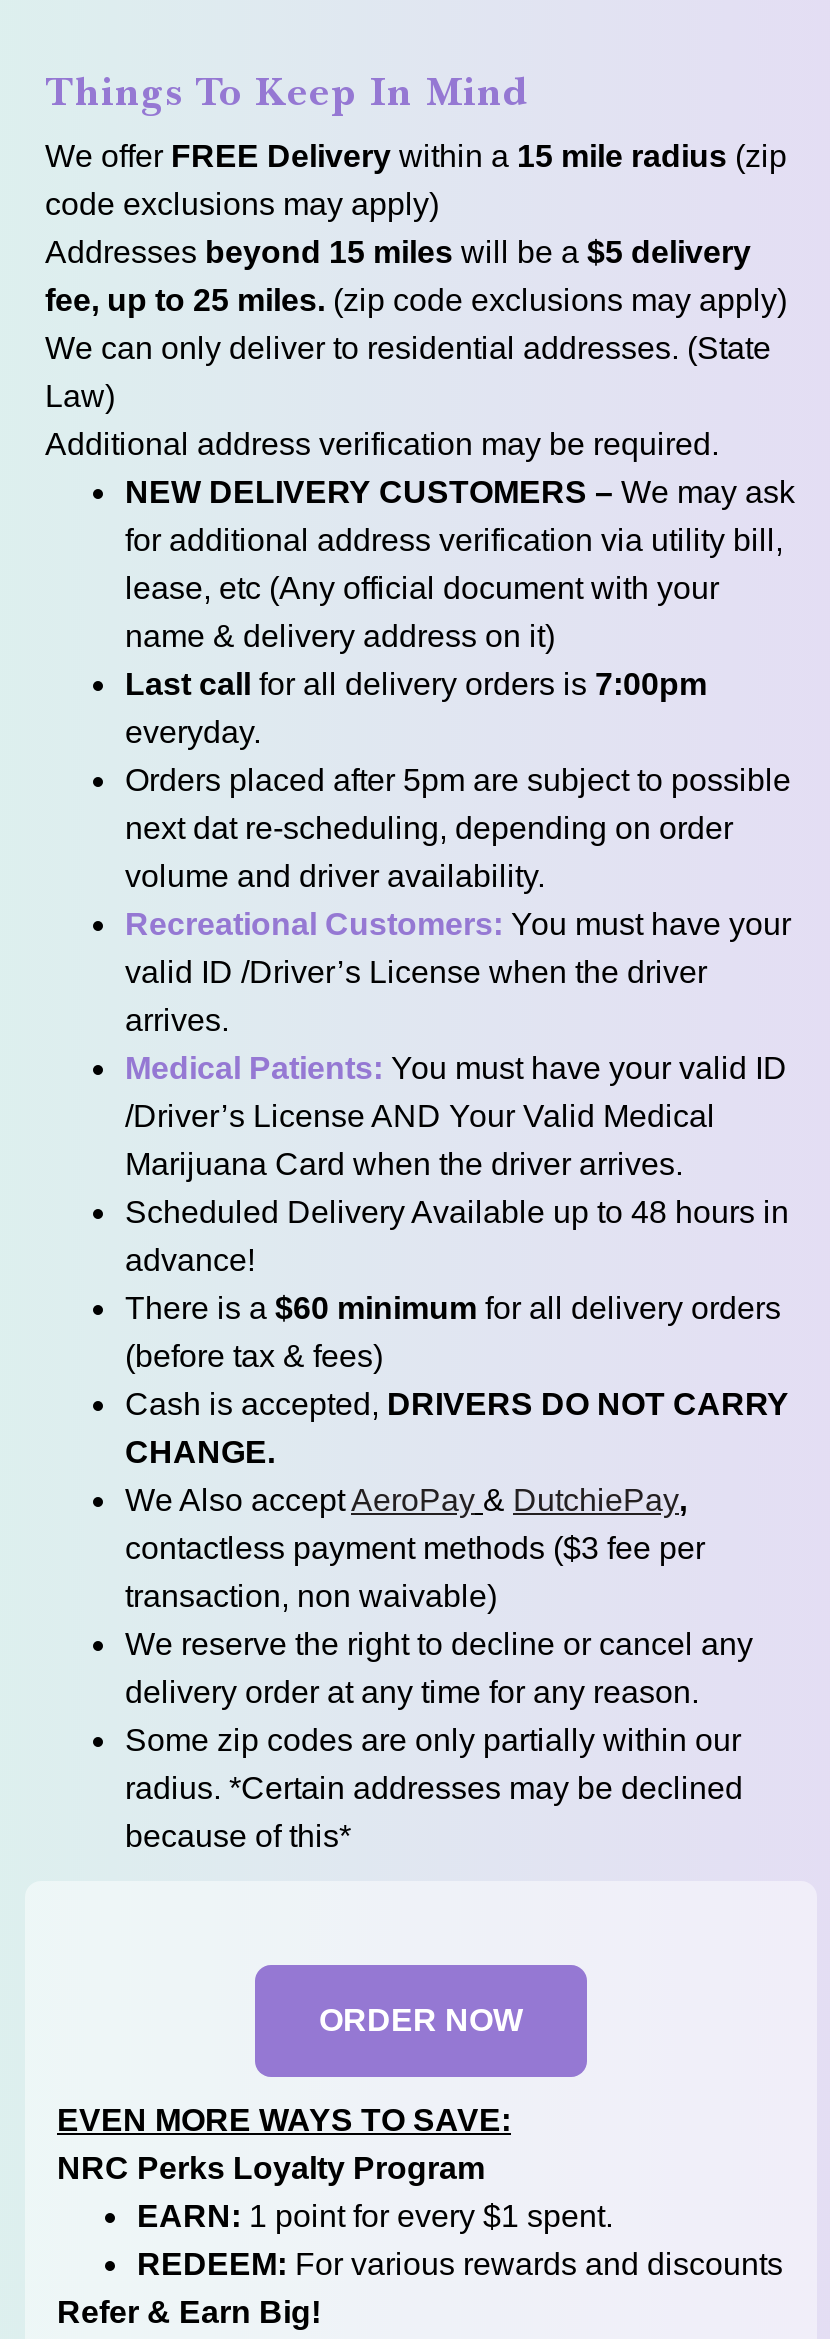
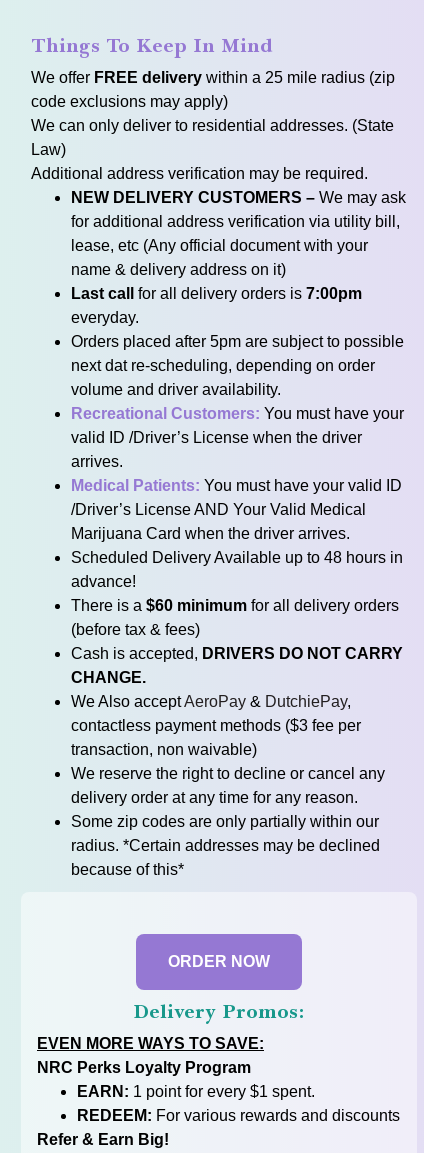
- We offer FREE Delivery within a 15 mile radius (zip
+ We offer FREE delivery within a 25 mile radius (zip

- Addresses beyond 15 miles will be a $5 delivery
- fee, up to 25 miles. (zip code exclusions may apply)

moved up: We can only deliver to residential addresses. (State | Law) | Additional address verification may be required. | ... | because of this* | ORDER NOW

+ Delivery Promos:
